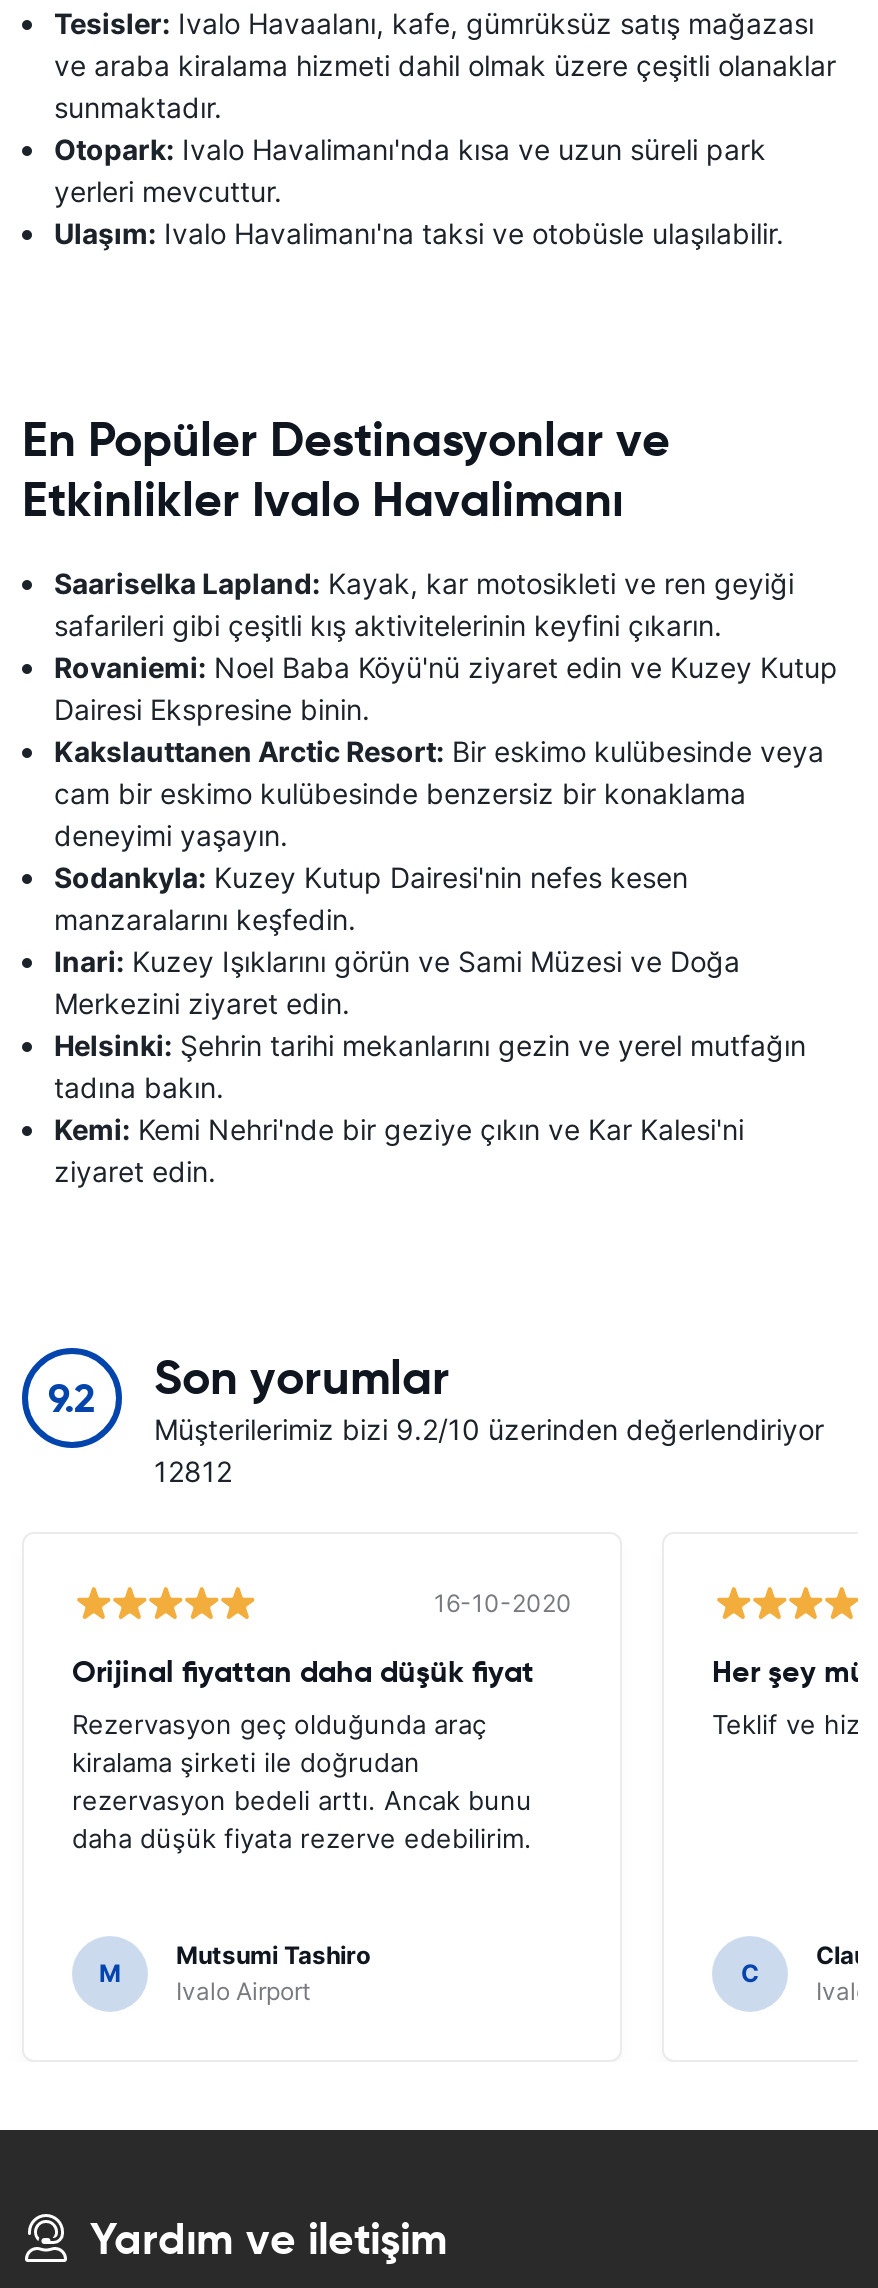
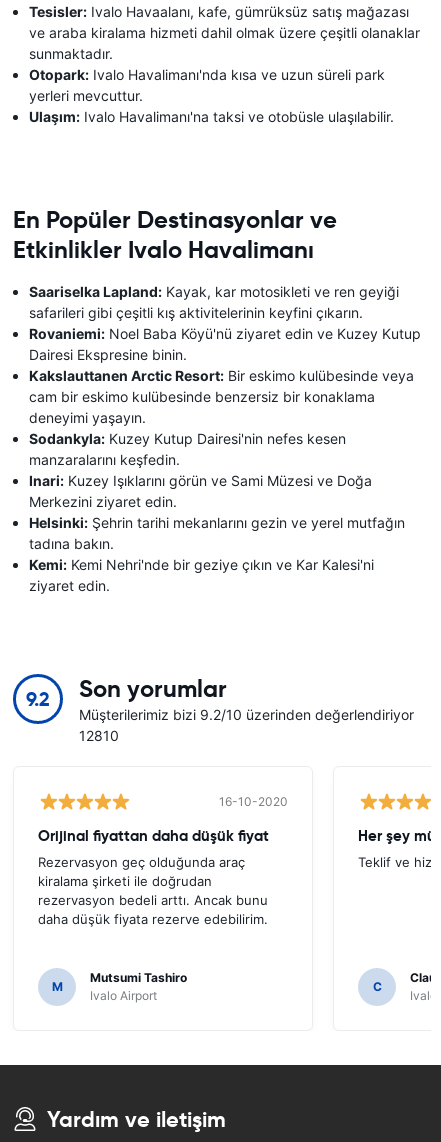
- 12812
+ 12810
